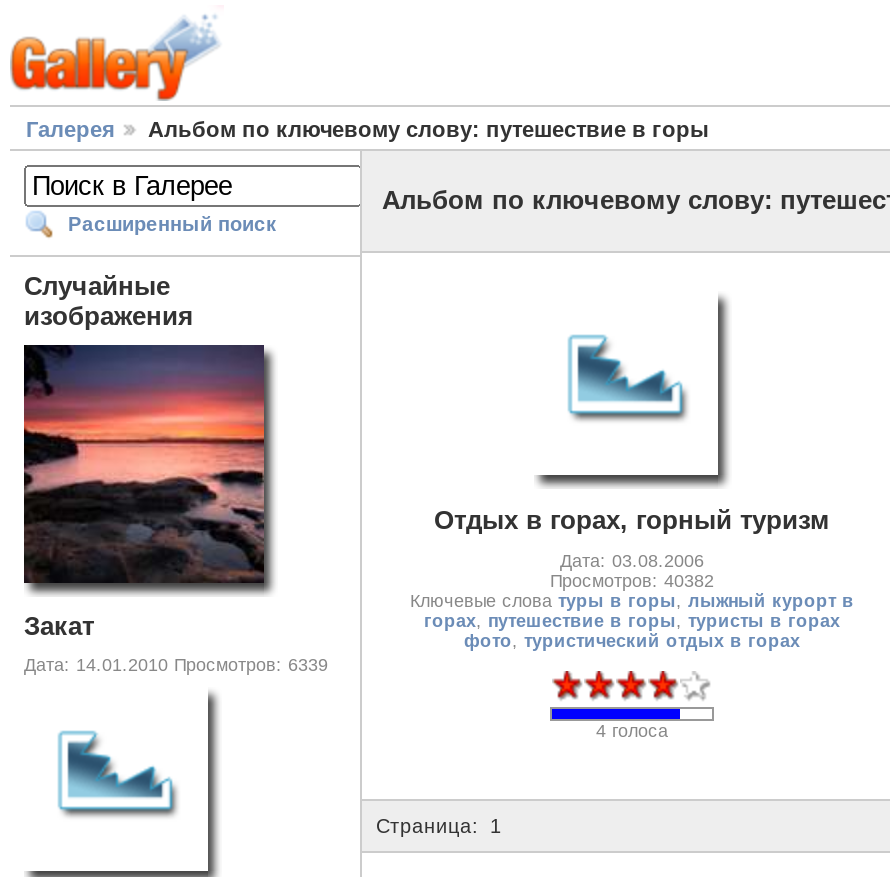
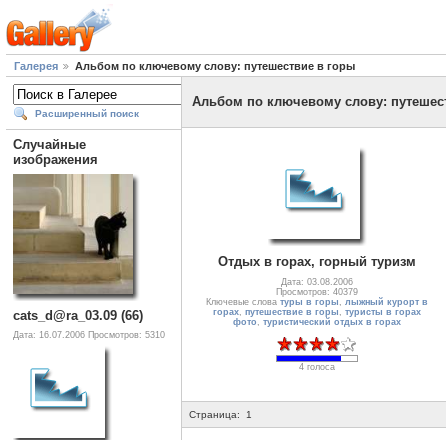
- [image]
- Закат
+ [image]
+ cats_d@ra_03.09 (66)

- Просмотров: 40382
+ Просмотров: 40379

- Дата: 14.01.2010 Просмотров: 6339
+ Дата: 16.07.2006 Просмотров: 5310
